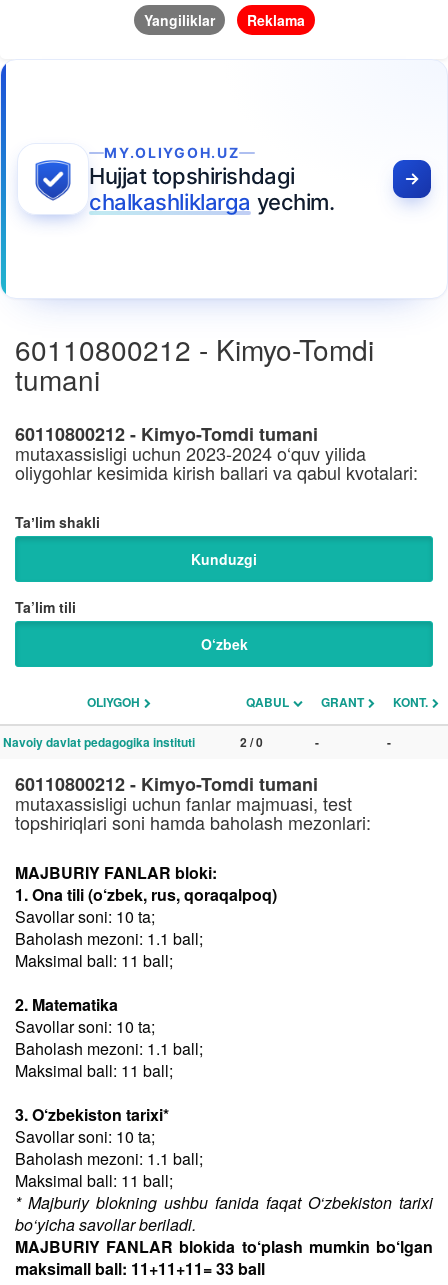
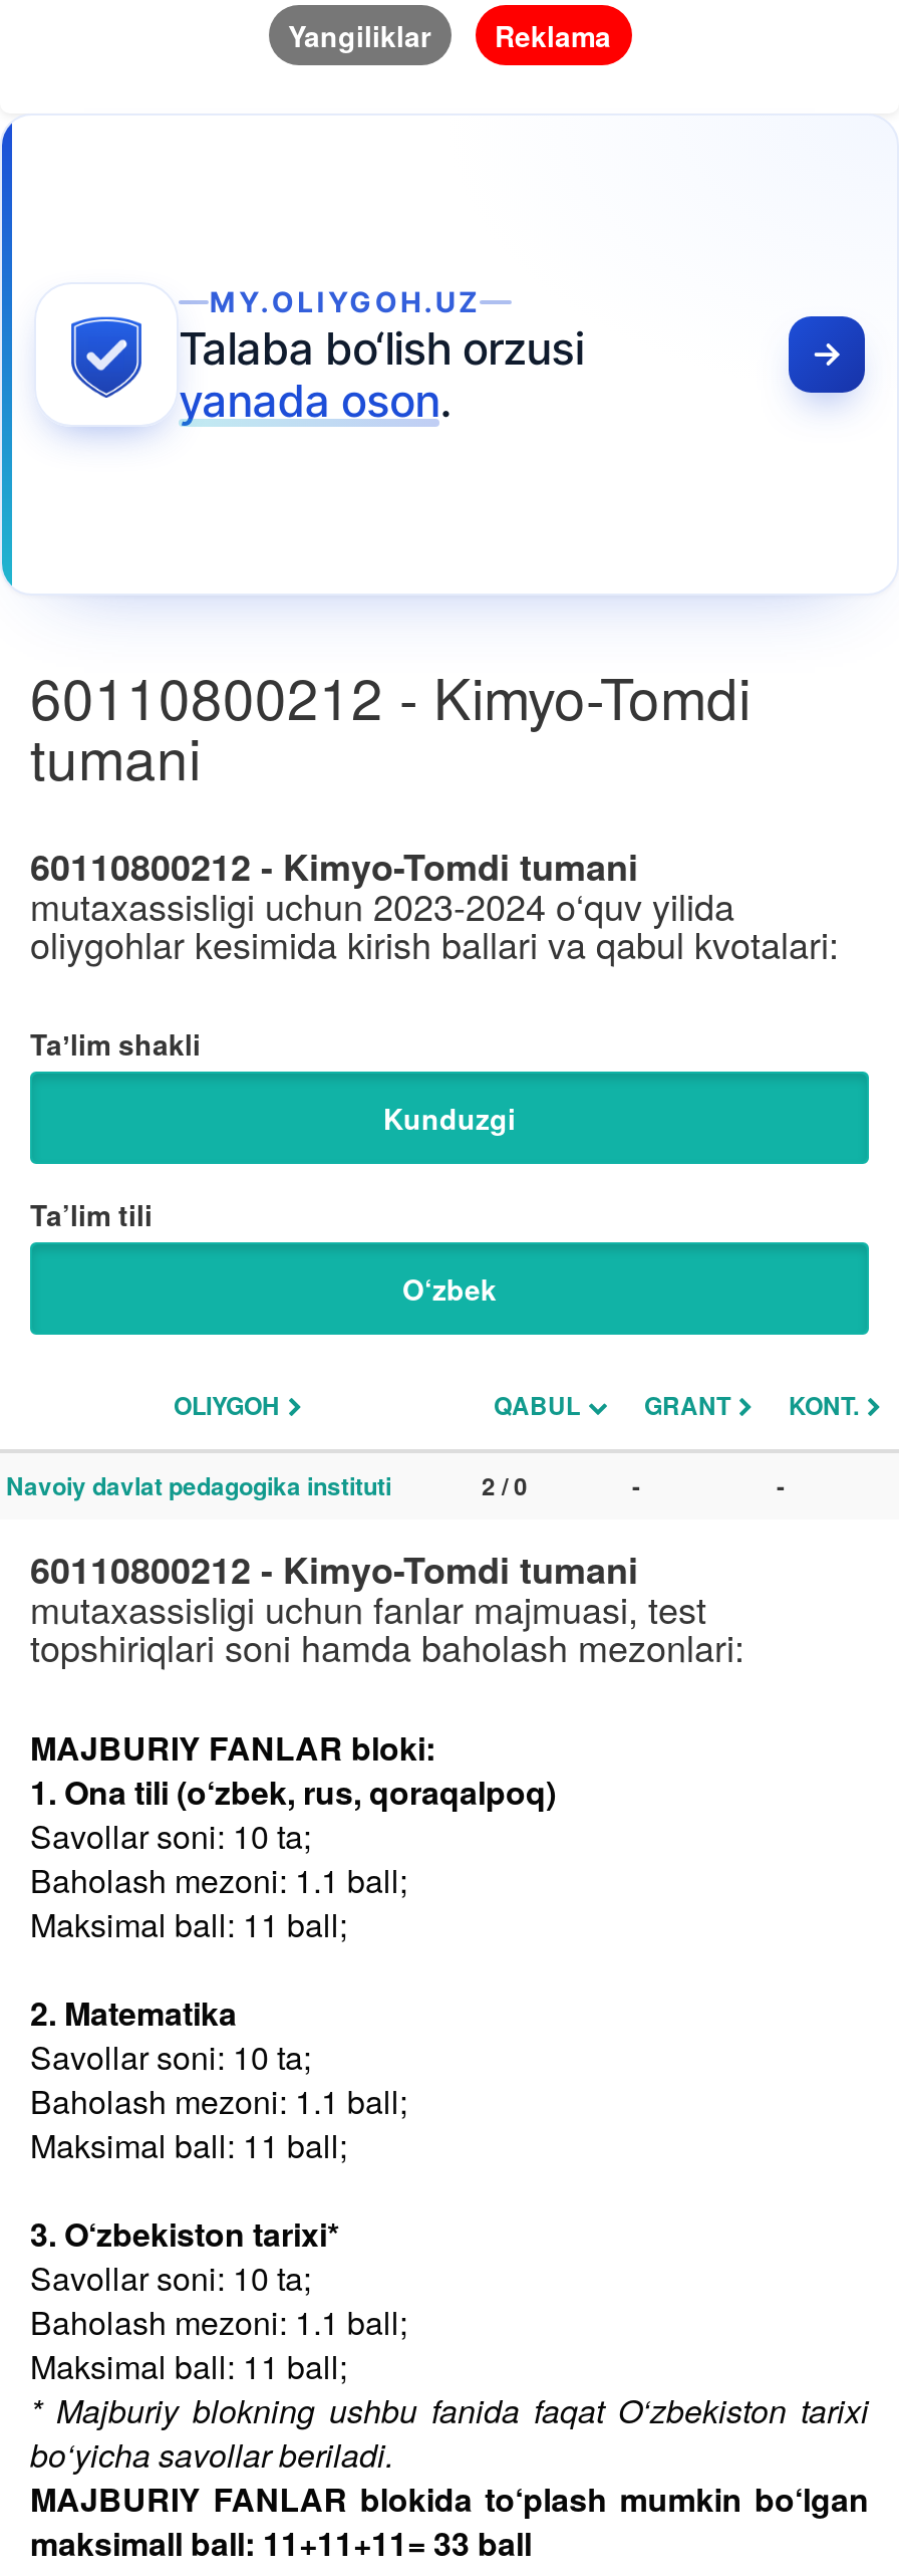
- Hujjat topshirishdagi
- chalkashliklarga yechim.
+ Talaba bo‘lish orzusi
+ yanada oson.
